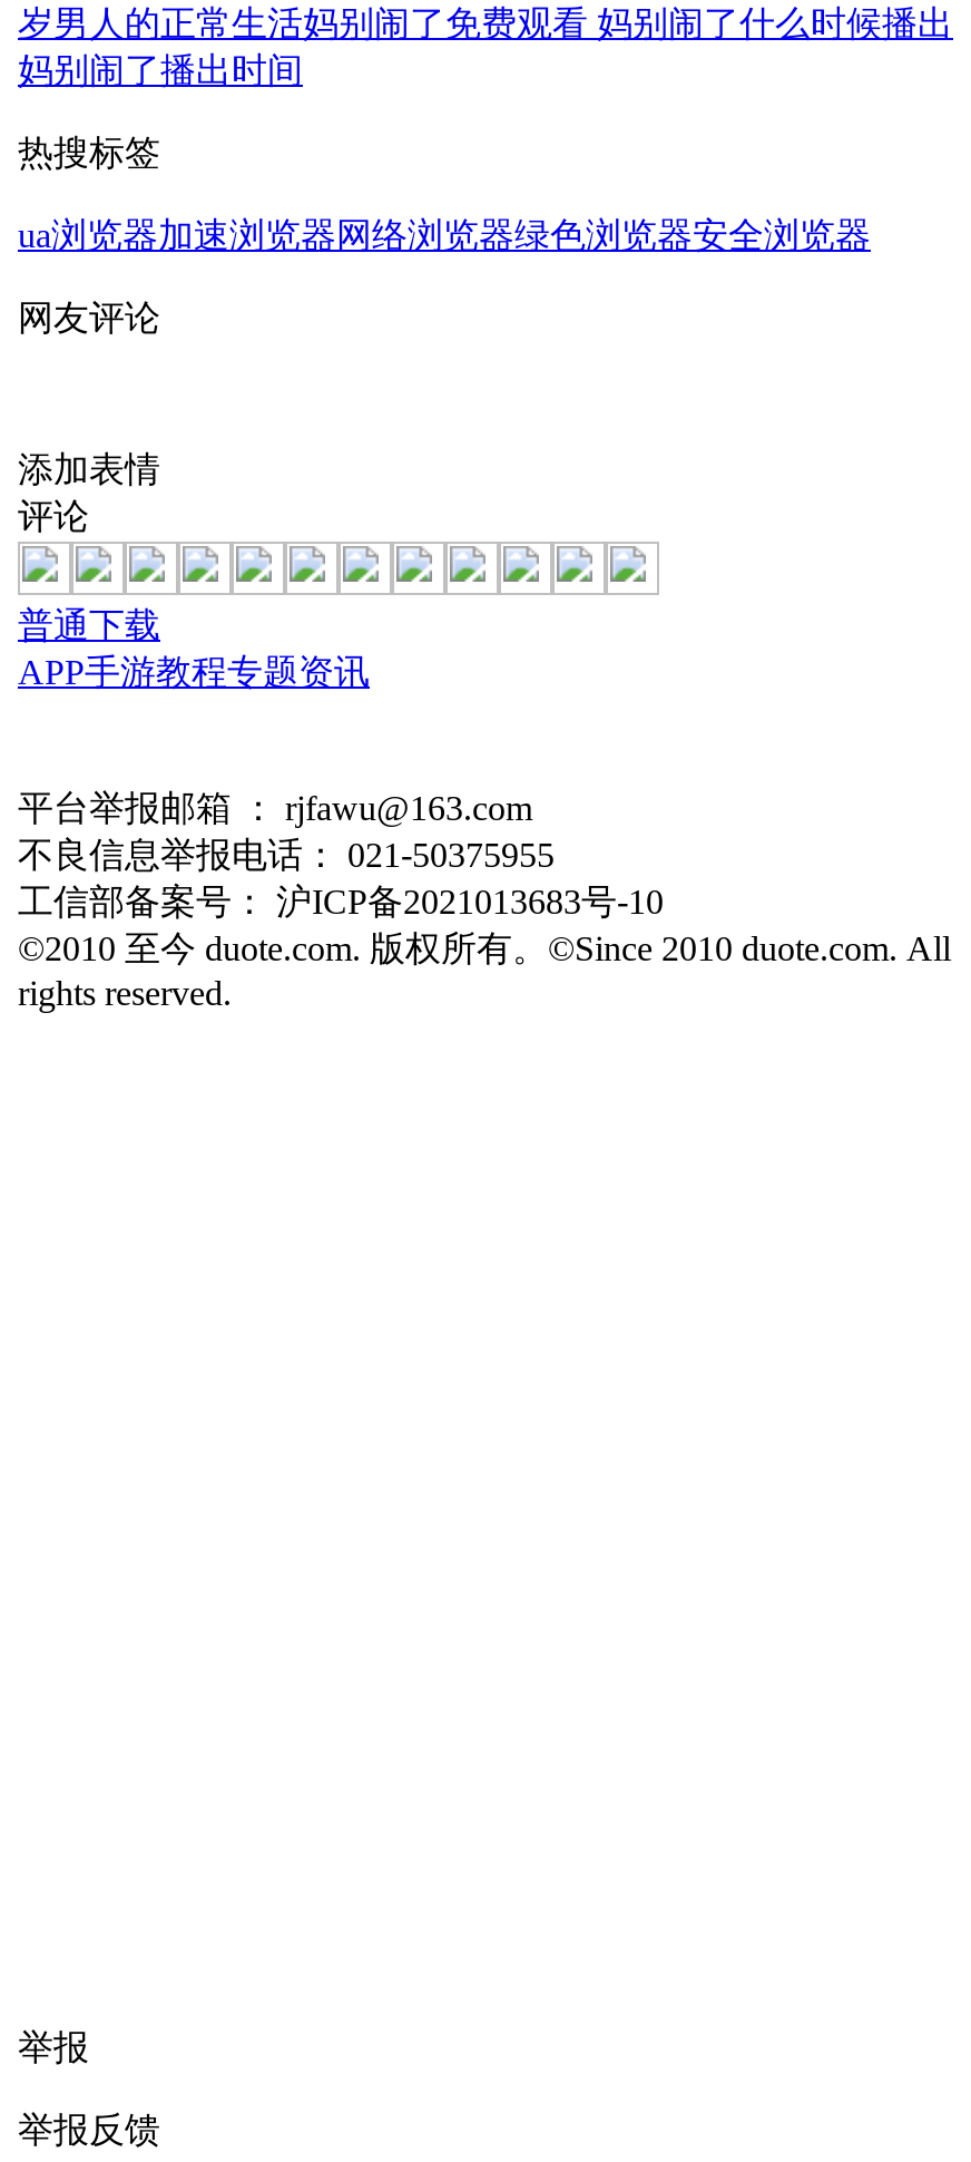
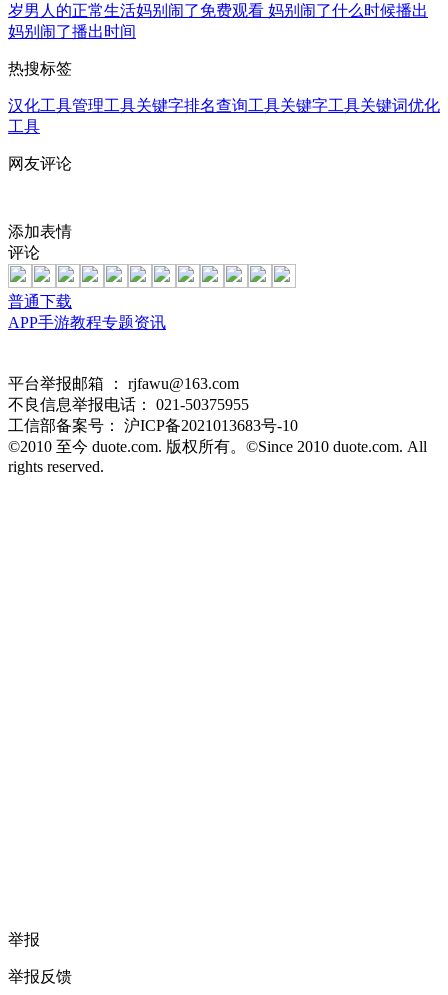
- ua浏览器加速浏览器网络浏览器绿色浏览器安全浏览器
+ 汉化工具管理工具关键字排名查询工具关键字工具关键词优化
+ 工具
